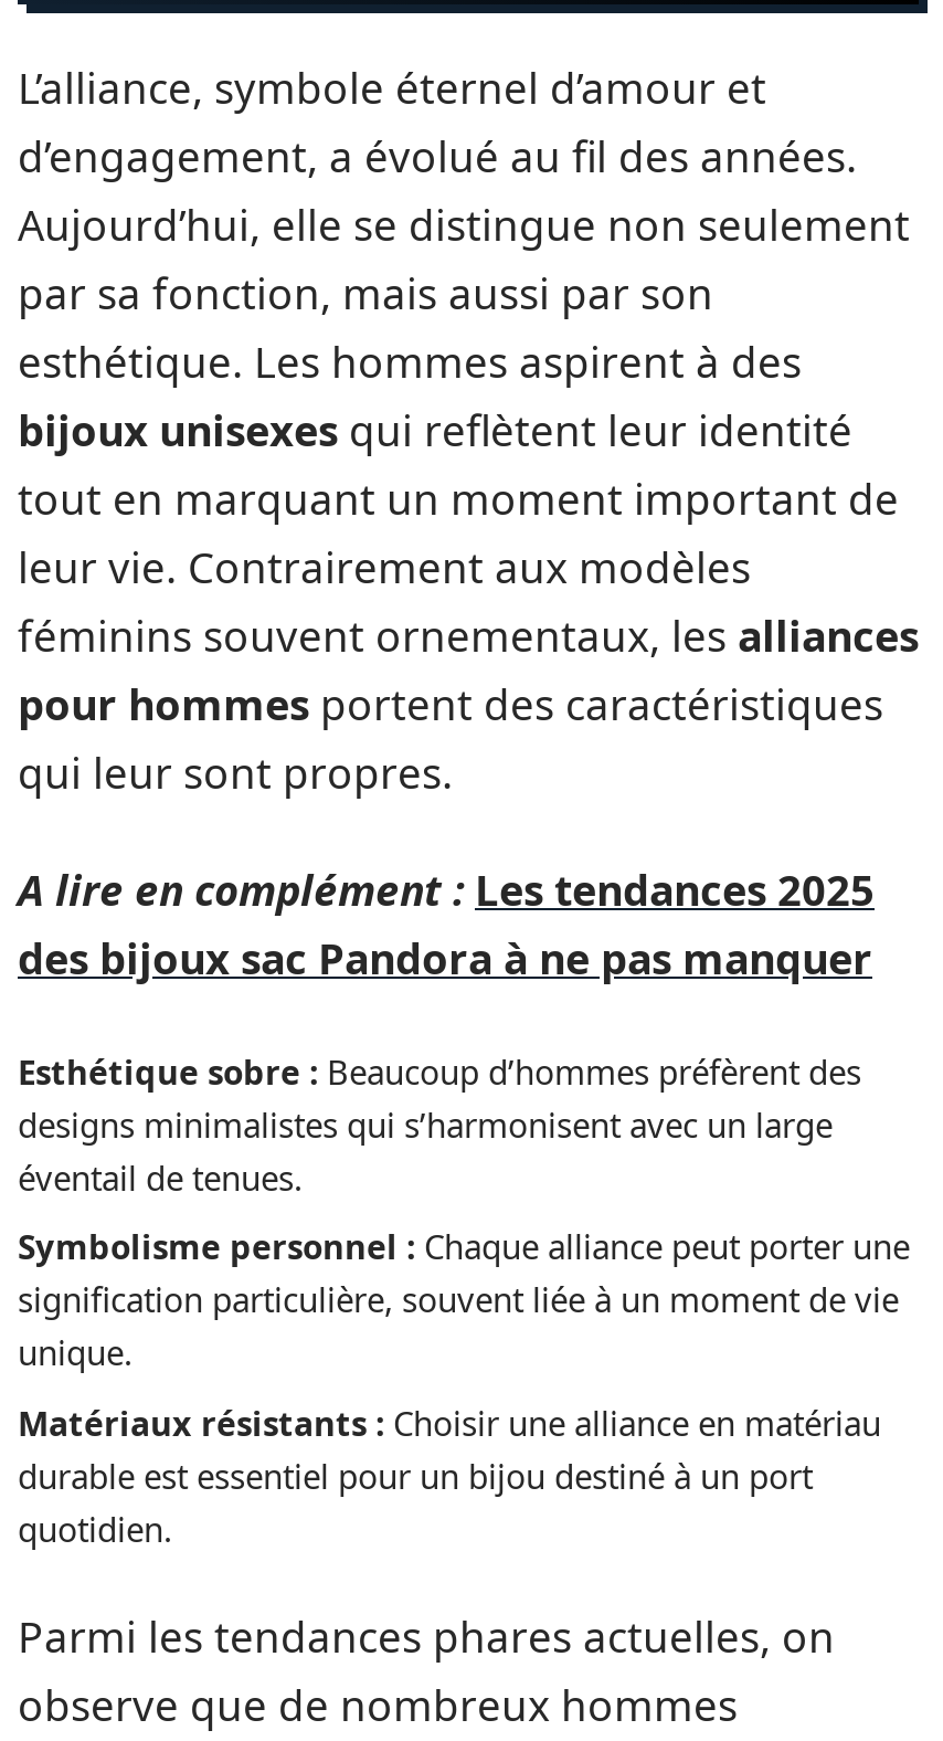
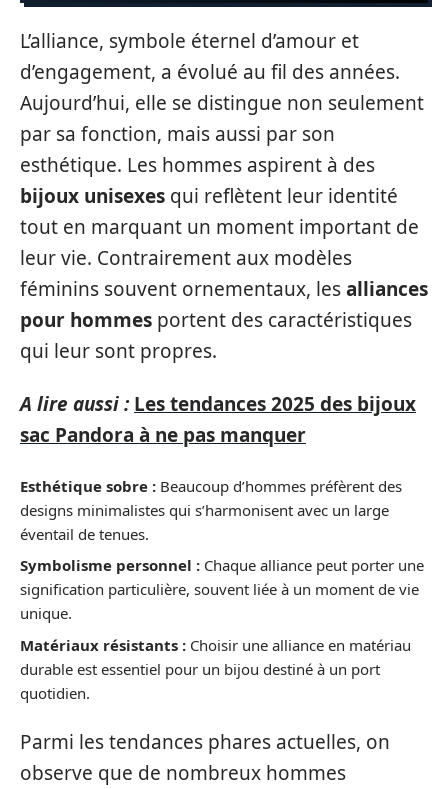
- A lire en complément : Les tendances 2025
- des bijoux sac Pandora à ne pas manquer
+ A lire aussi : Les tendances 2025 des bijoux
+ sac Pandora à ne pas manquer
